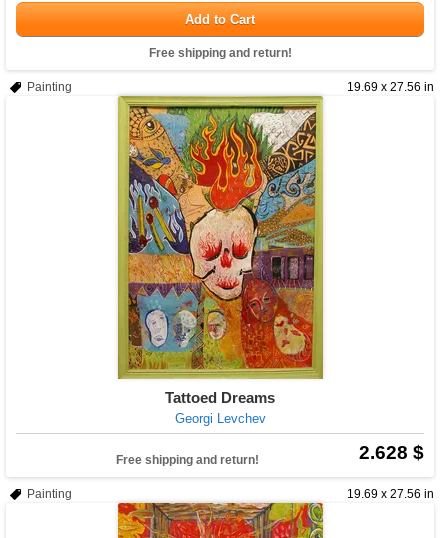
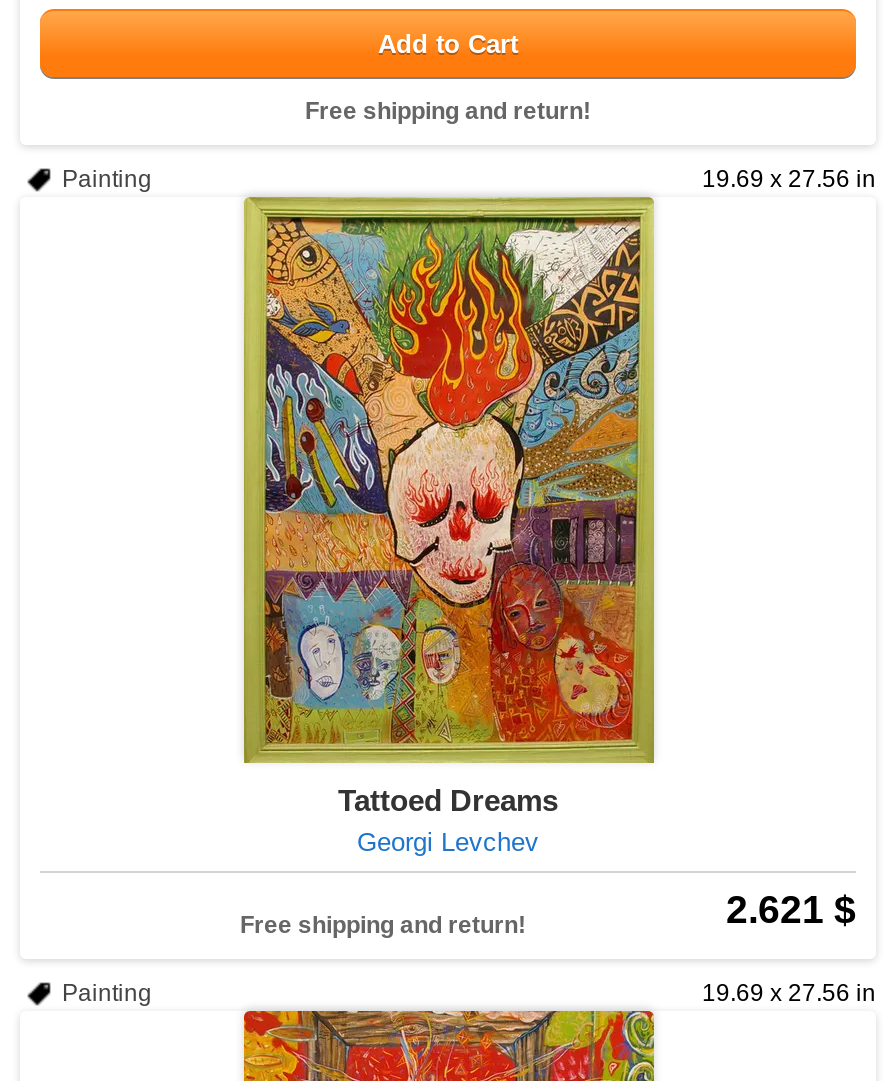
- 2.628 $
+ 2.621 $
